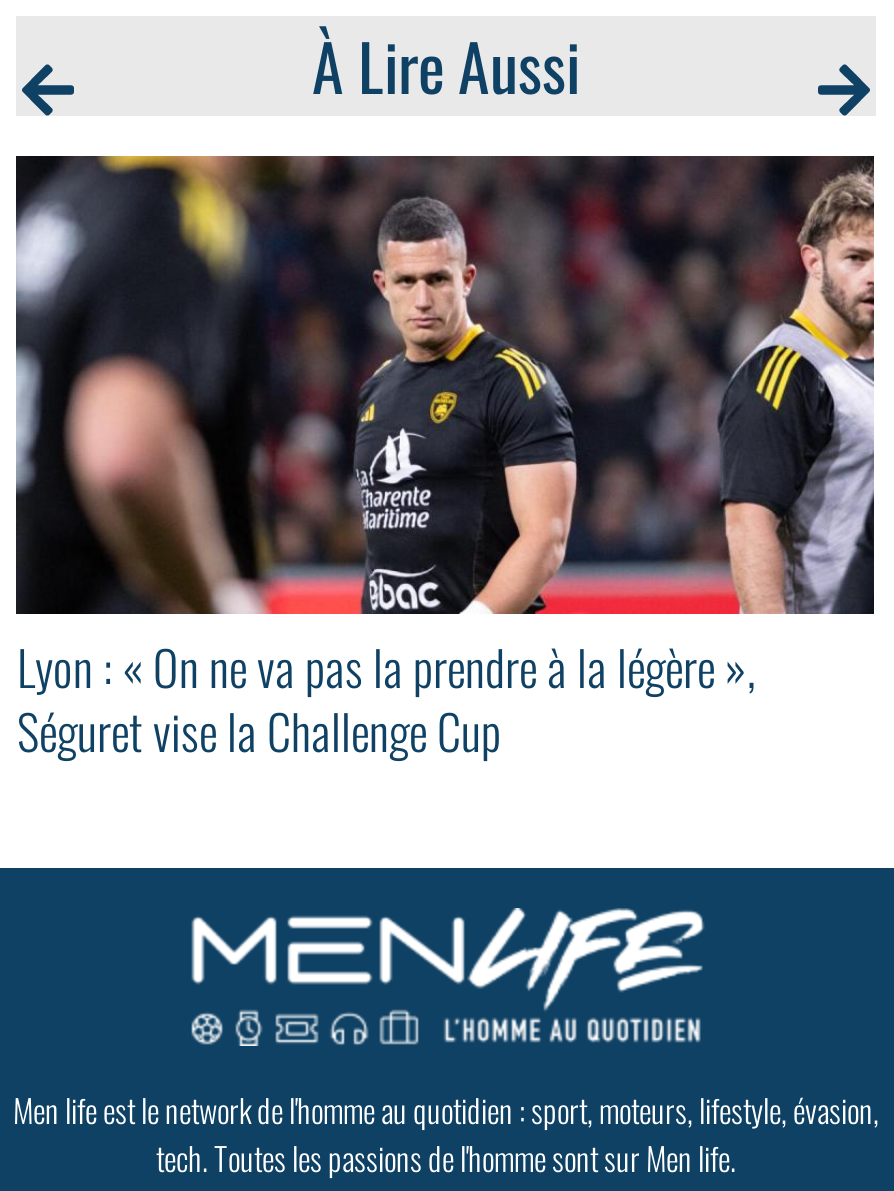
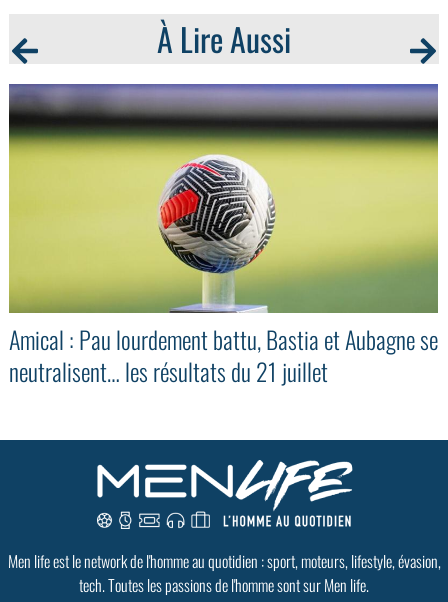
- [image]
- Lyon : « On ne va pas la prendre à la légère »,
- Séguret vise la Challenge Cup
+ [image]
+ Amical : Pau lourdement battu, Bastia et Aubagne se
+ neutralisent… les résultats du 21 juillet
